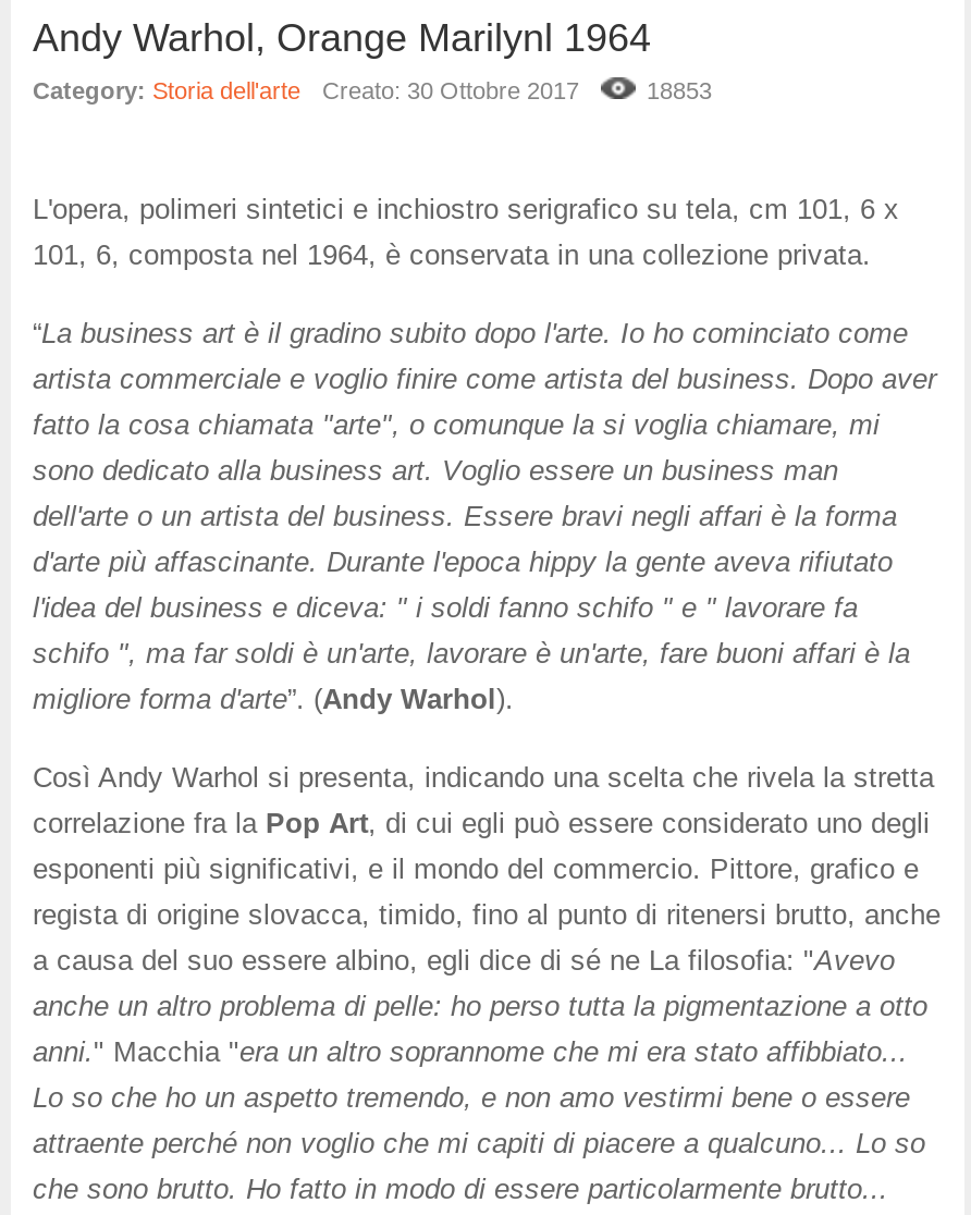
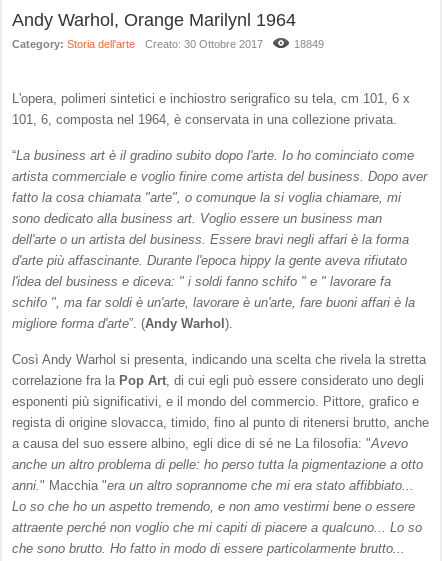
- 18853
+ 18849
